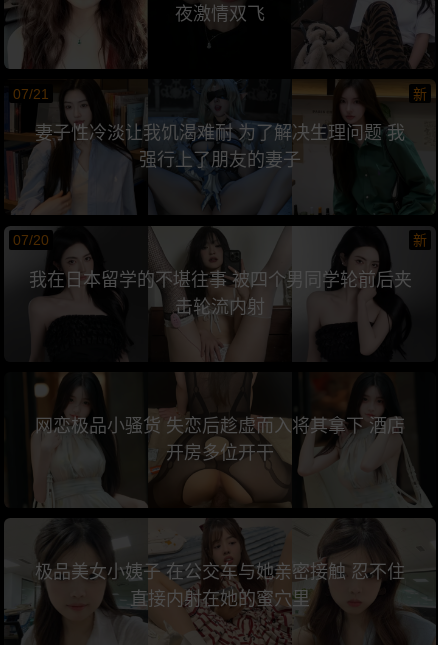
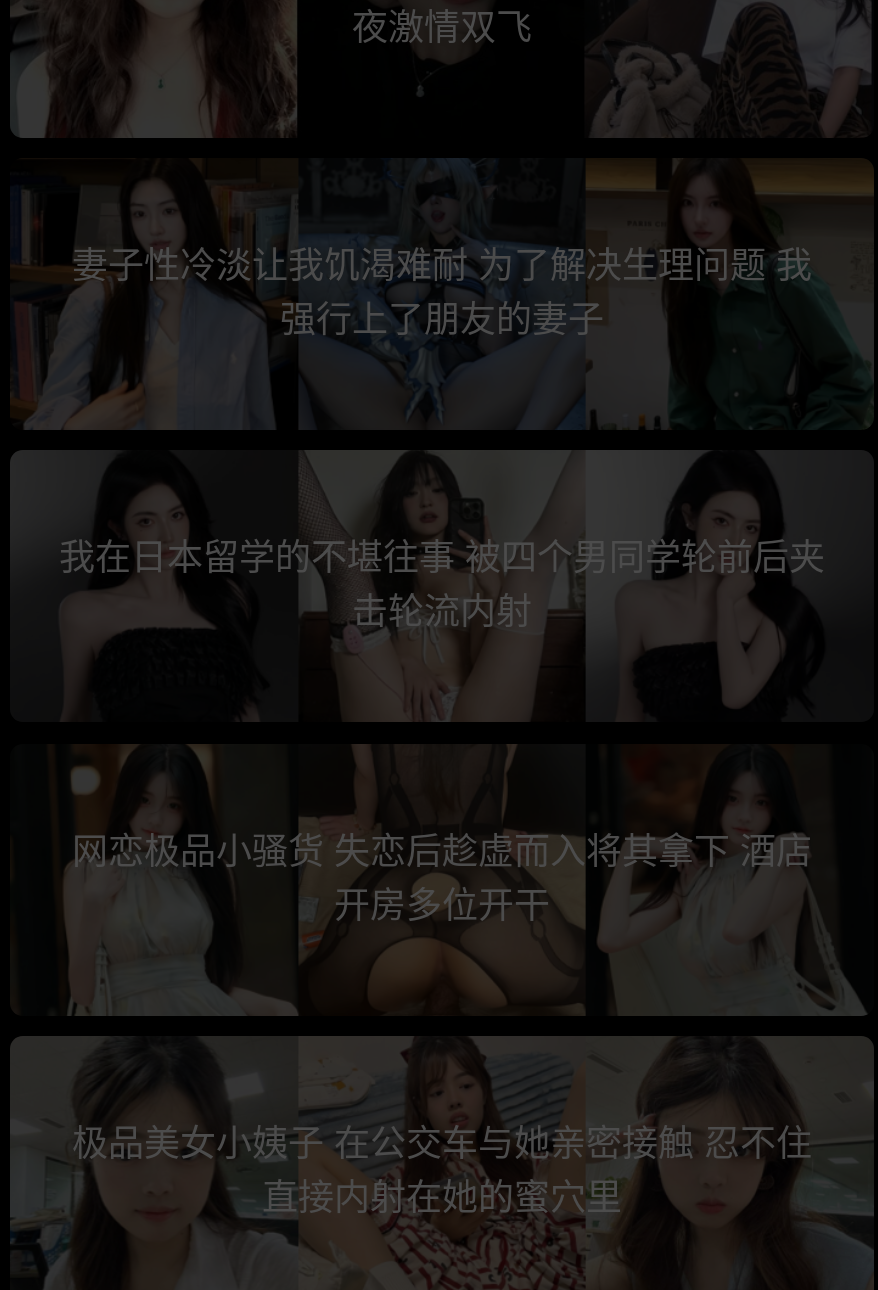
- 07/21
- 新

- 07/20
- 新
